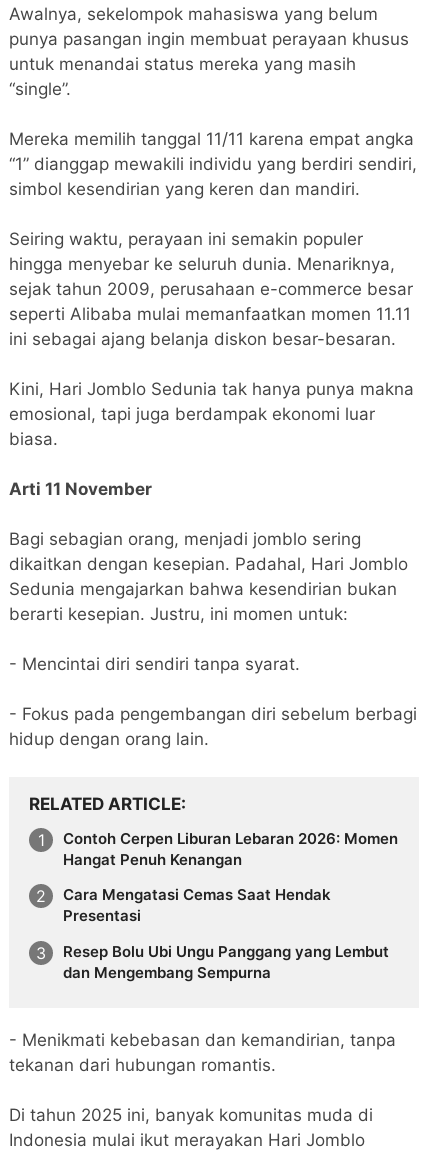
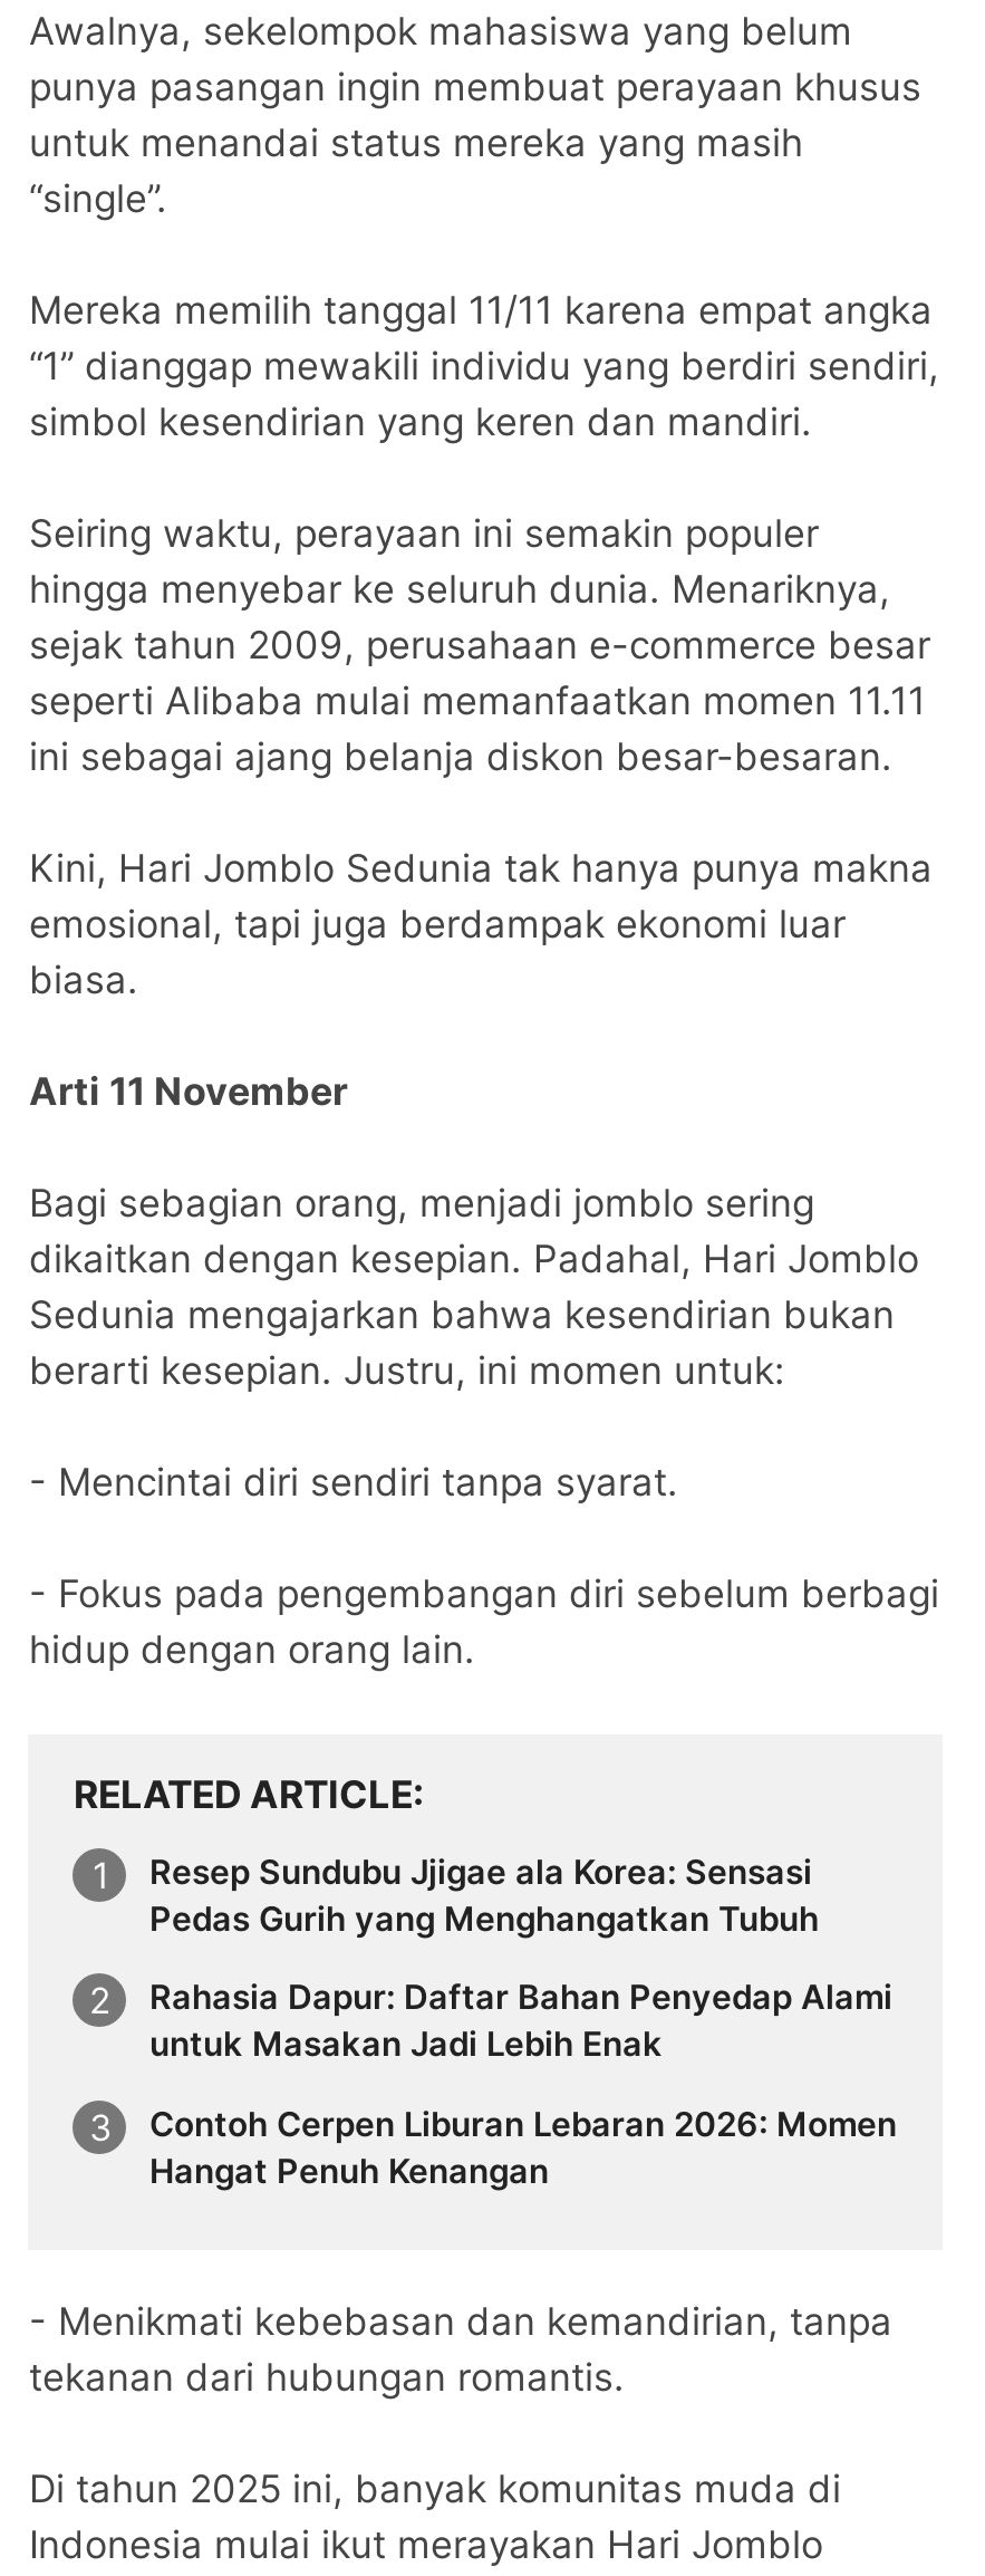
+ Resep Sundubu Jjigae ala Korea: Sensasi
+ Pedas Gurih yang Menghangatkan Tubuh
+ Rahasia Dapur: Daftar Bahan Penyedap Alami
+ untuk Masakan Jadi Lebih Enak

moved down: Contoh Cerpen Liburan Lebaran 2026: Momen | Hangat Penuh Kenangan

- Cara Mengatasi Cemas Saat Hendak
- Presentasi
- Resep Bolu Ubi Ungu Panggang yang Lembut
- dan Mengembang Sempurna
